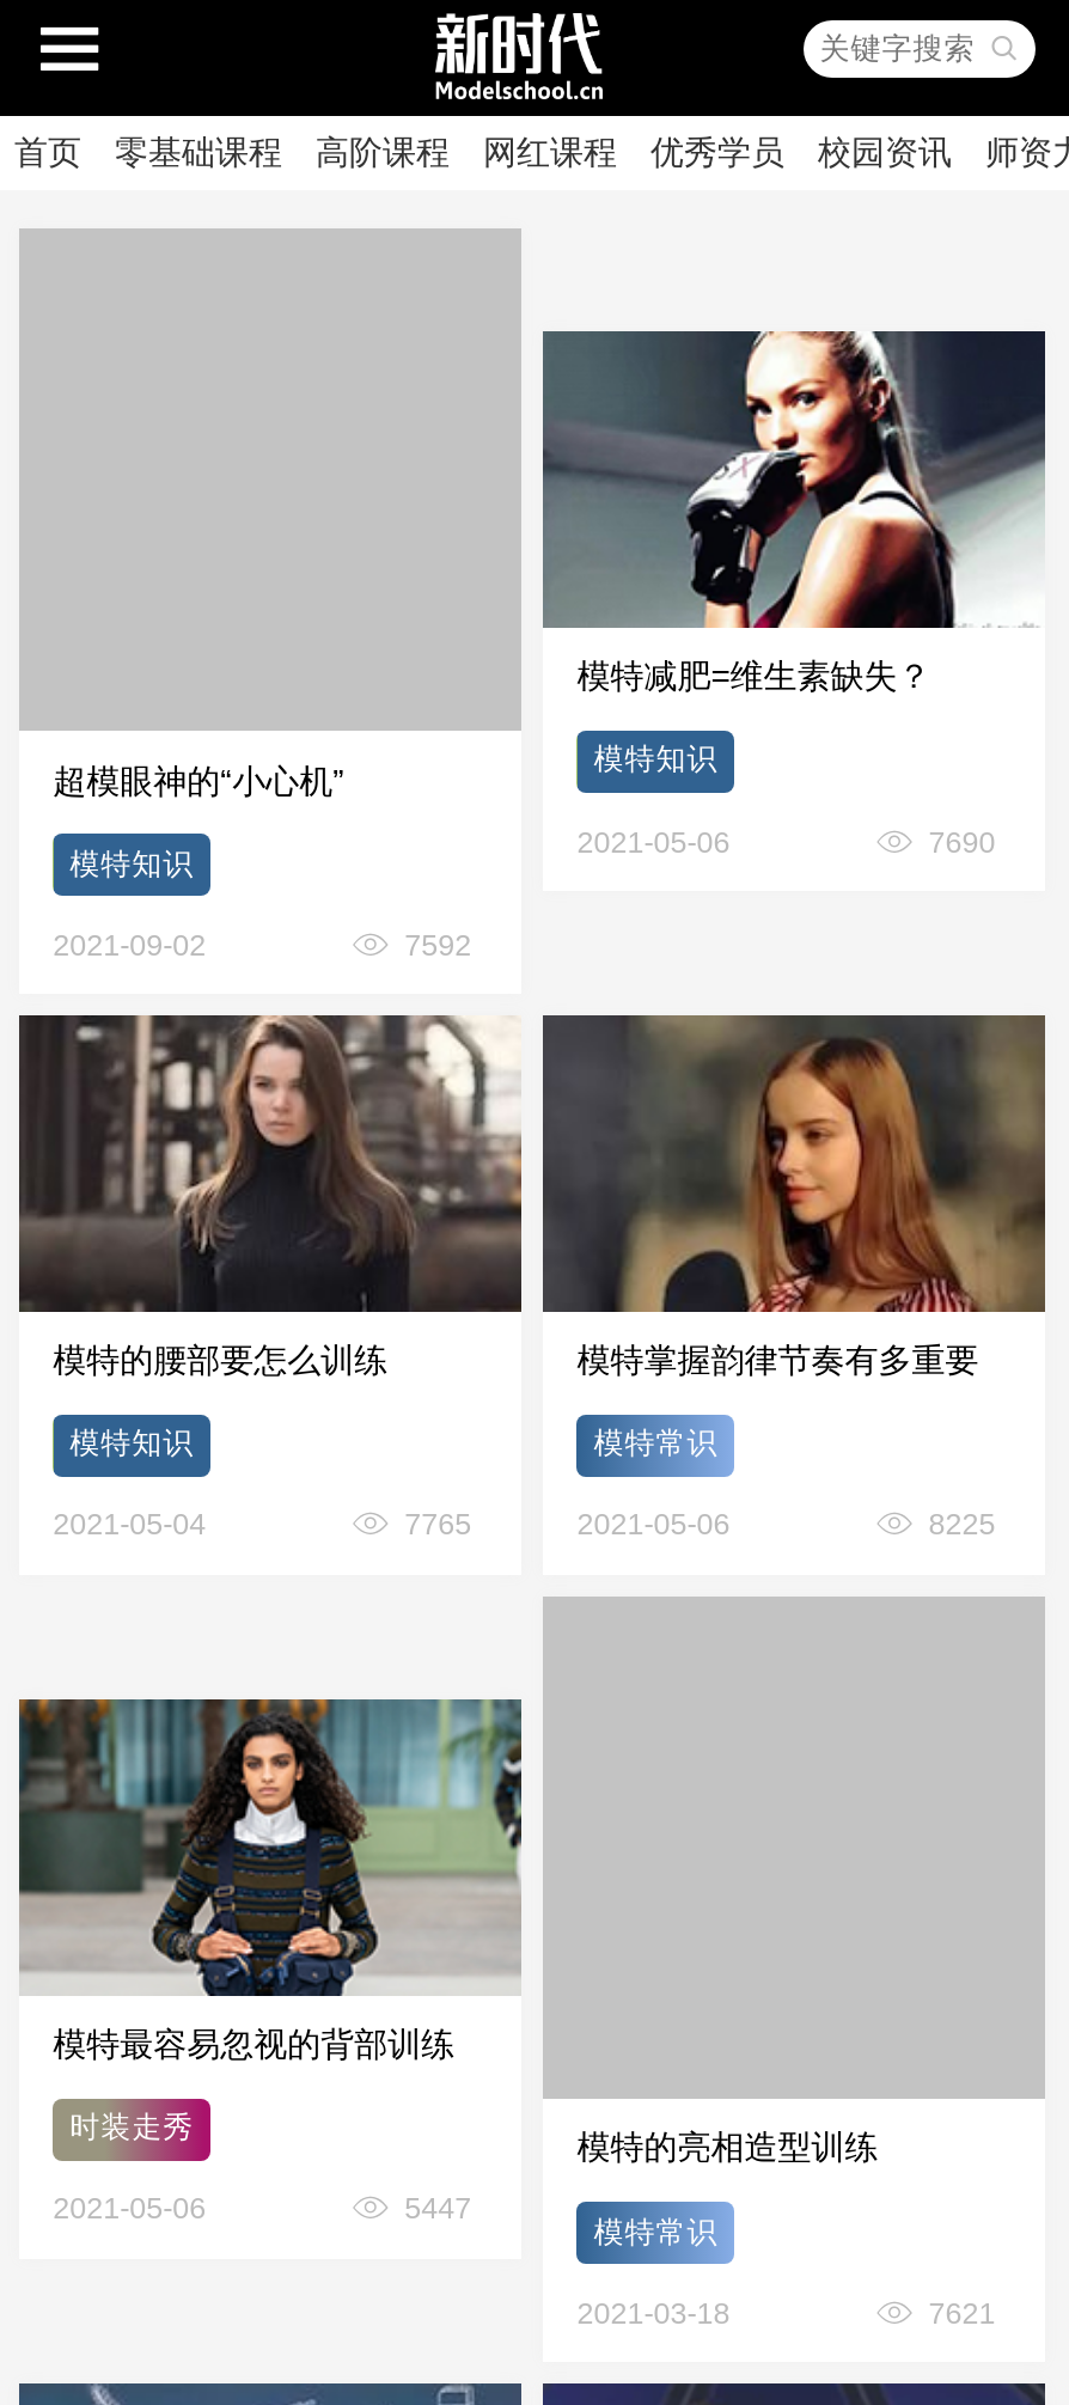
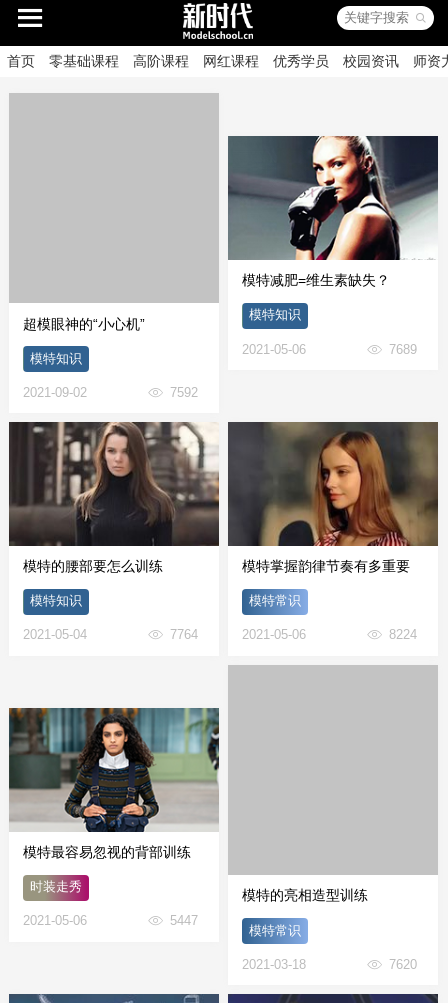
- 7690
+ 7689

- 7765
+ 7764

- 8225
+ 8224

- 7621
+ 7620
